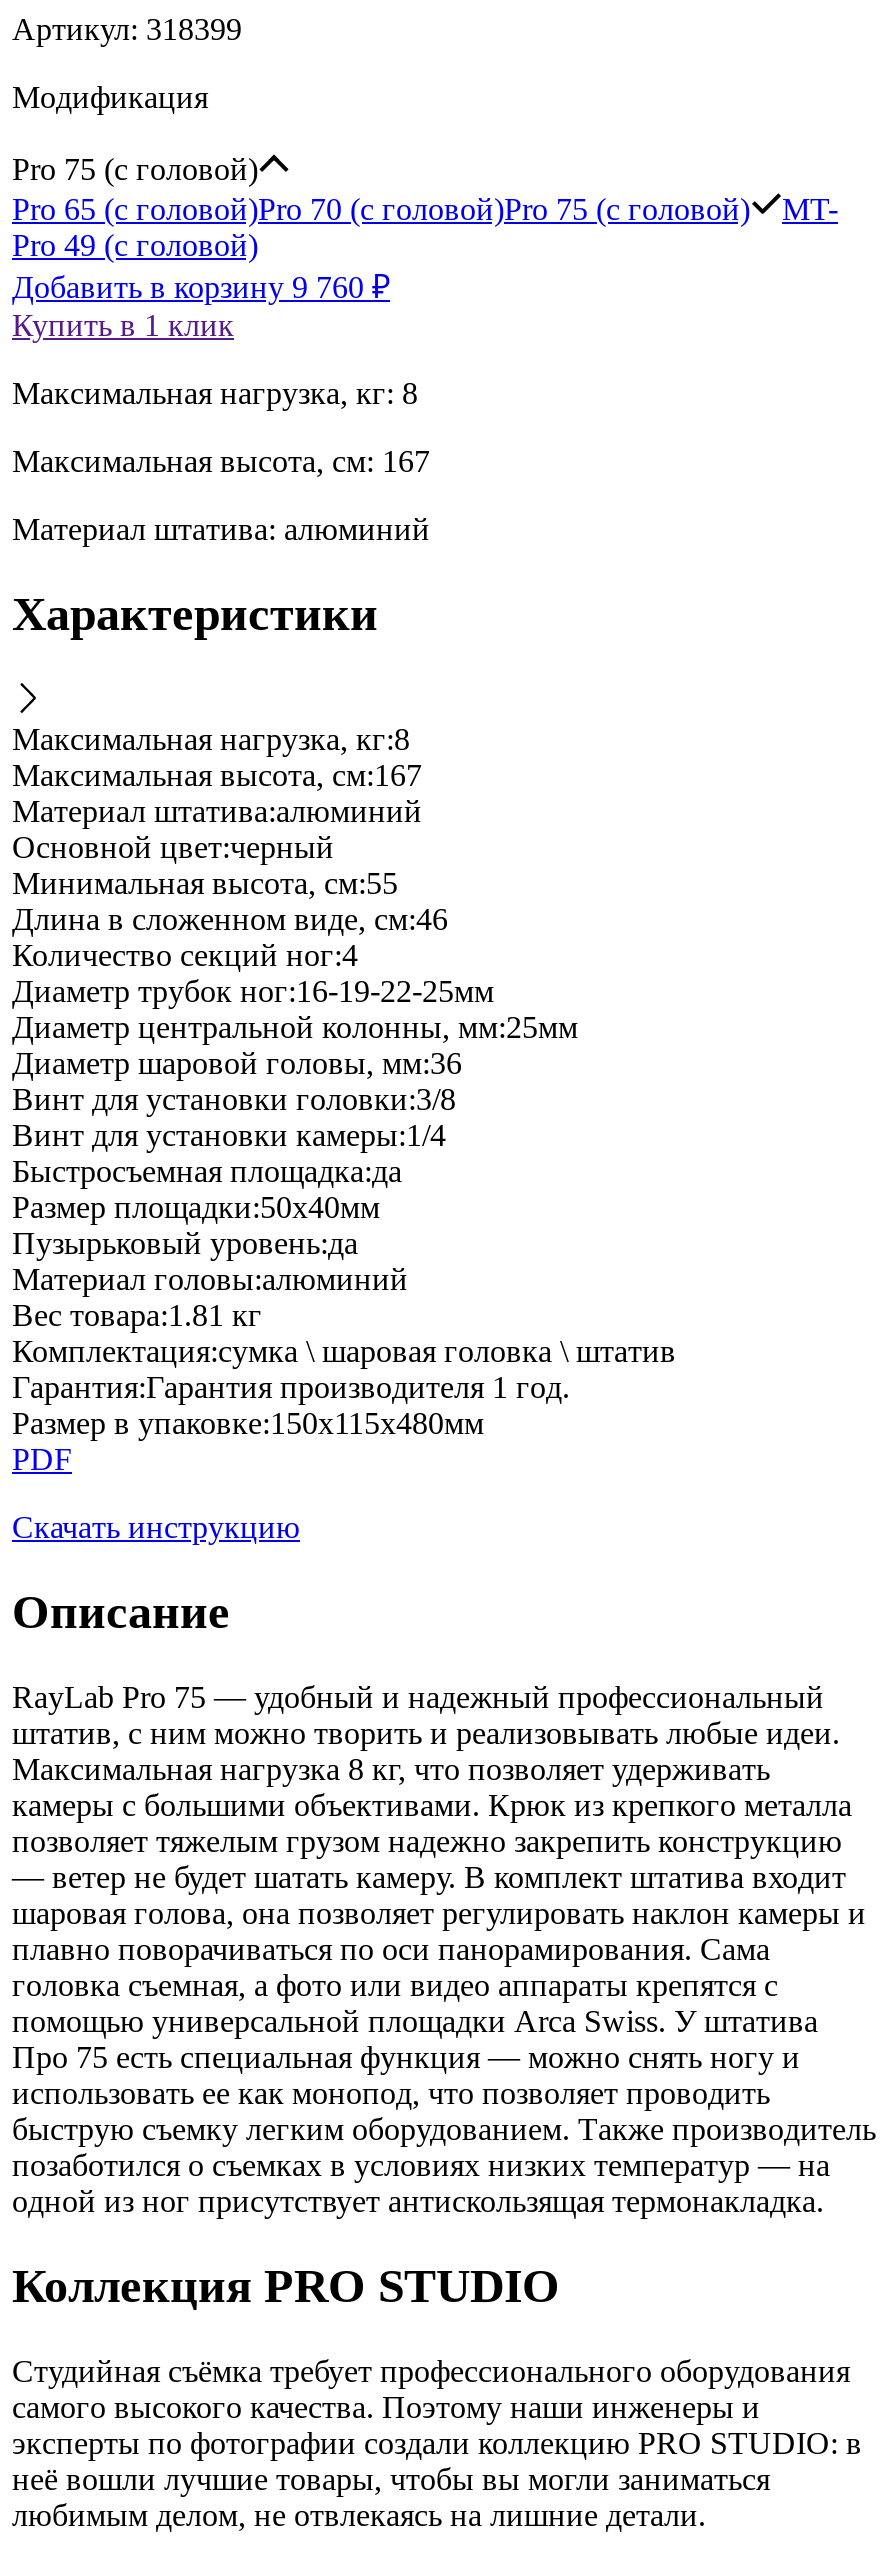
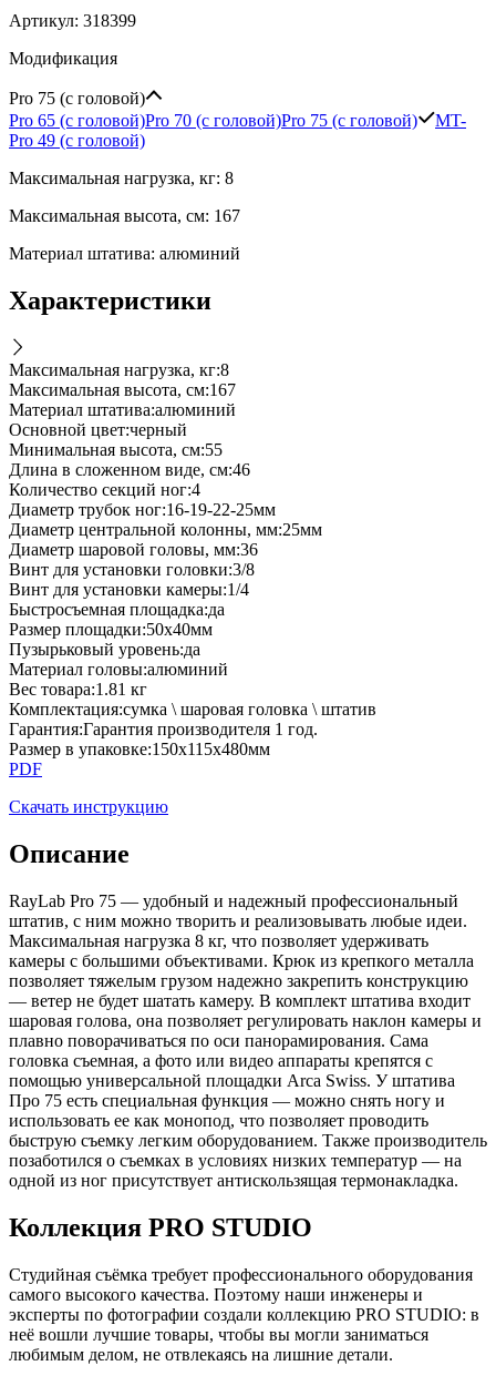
- Добавить в корзину 9 760 ₽
- Купить в 1 клик
